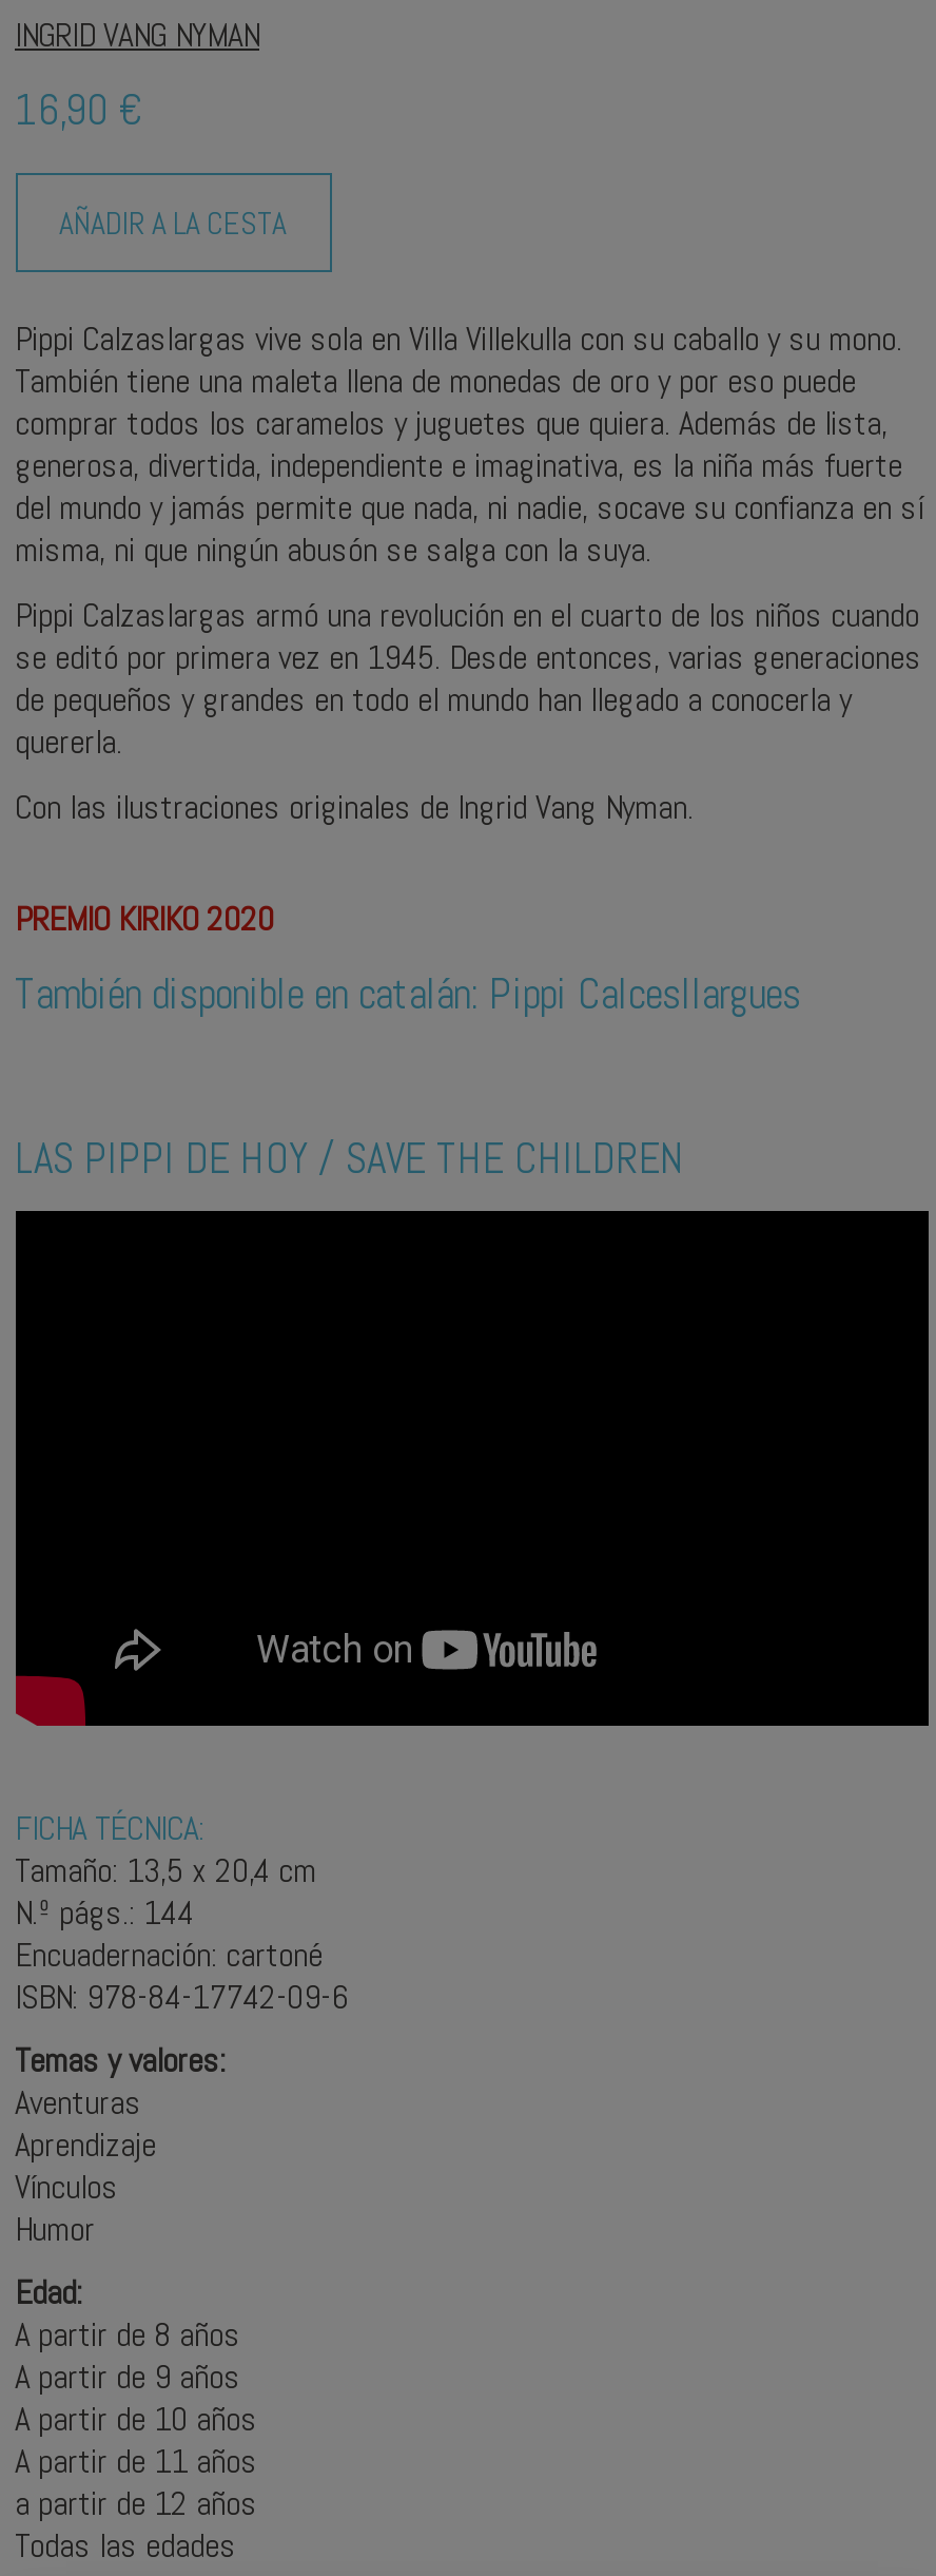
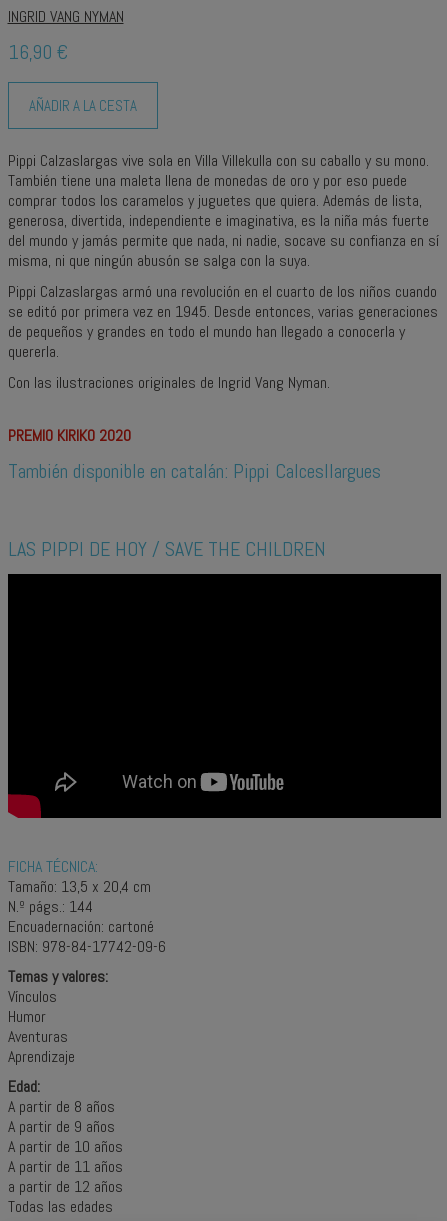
moved down: Aventuras | Aprendizaje

moved up: Vínculos | Humor
